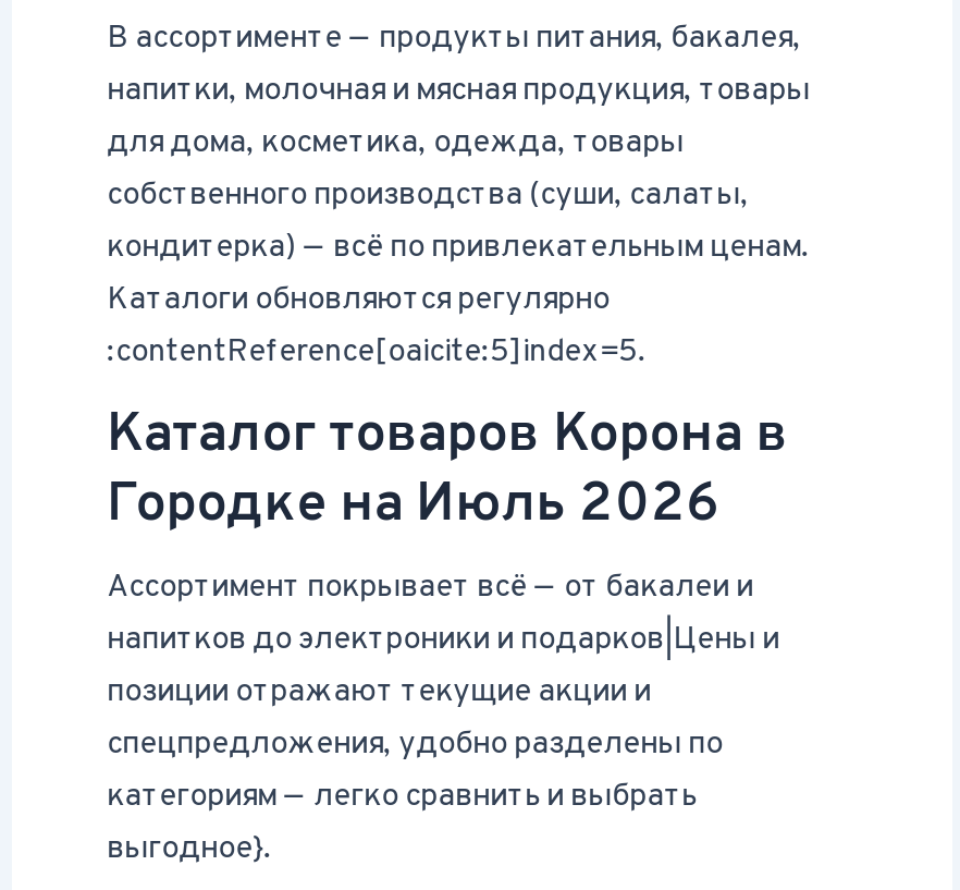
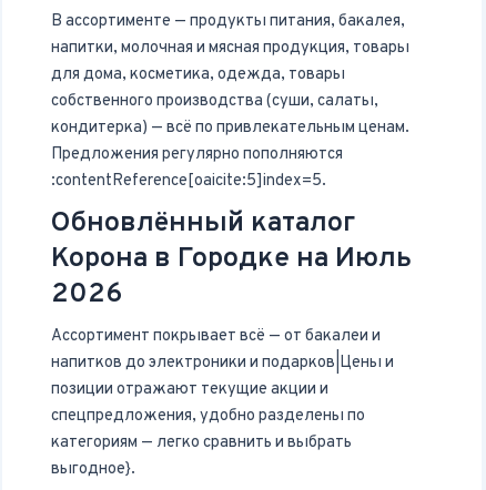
- Каталоги обновляются регулярно
+ Предложения регулярно пополняются

- Каталог товаров Корона в
- Городке на Июль 2026
+ Обновлённый каталог
+ Корона в Городке на Июль
+ 2026
